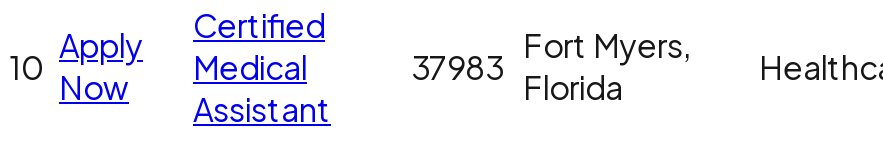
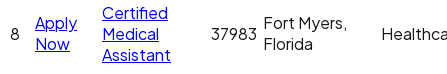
- 10 Now Medical
+ 8 Now Medical
